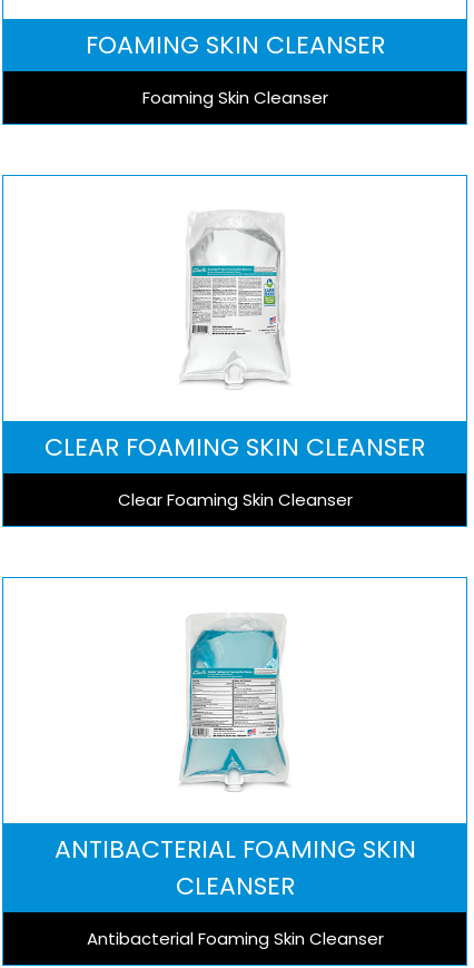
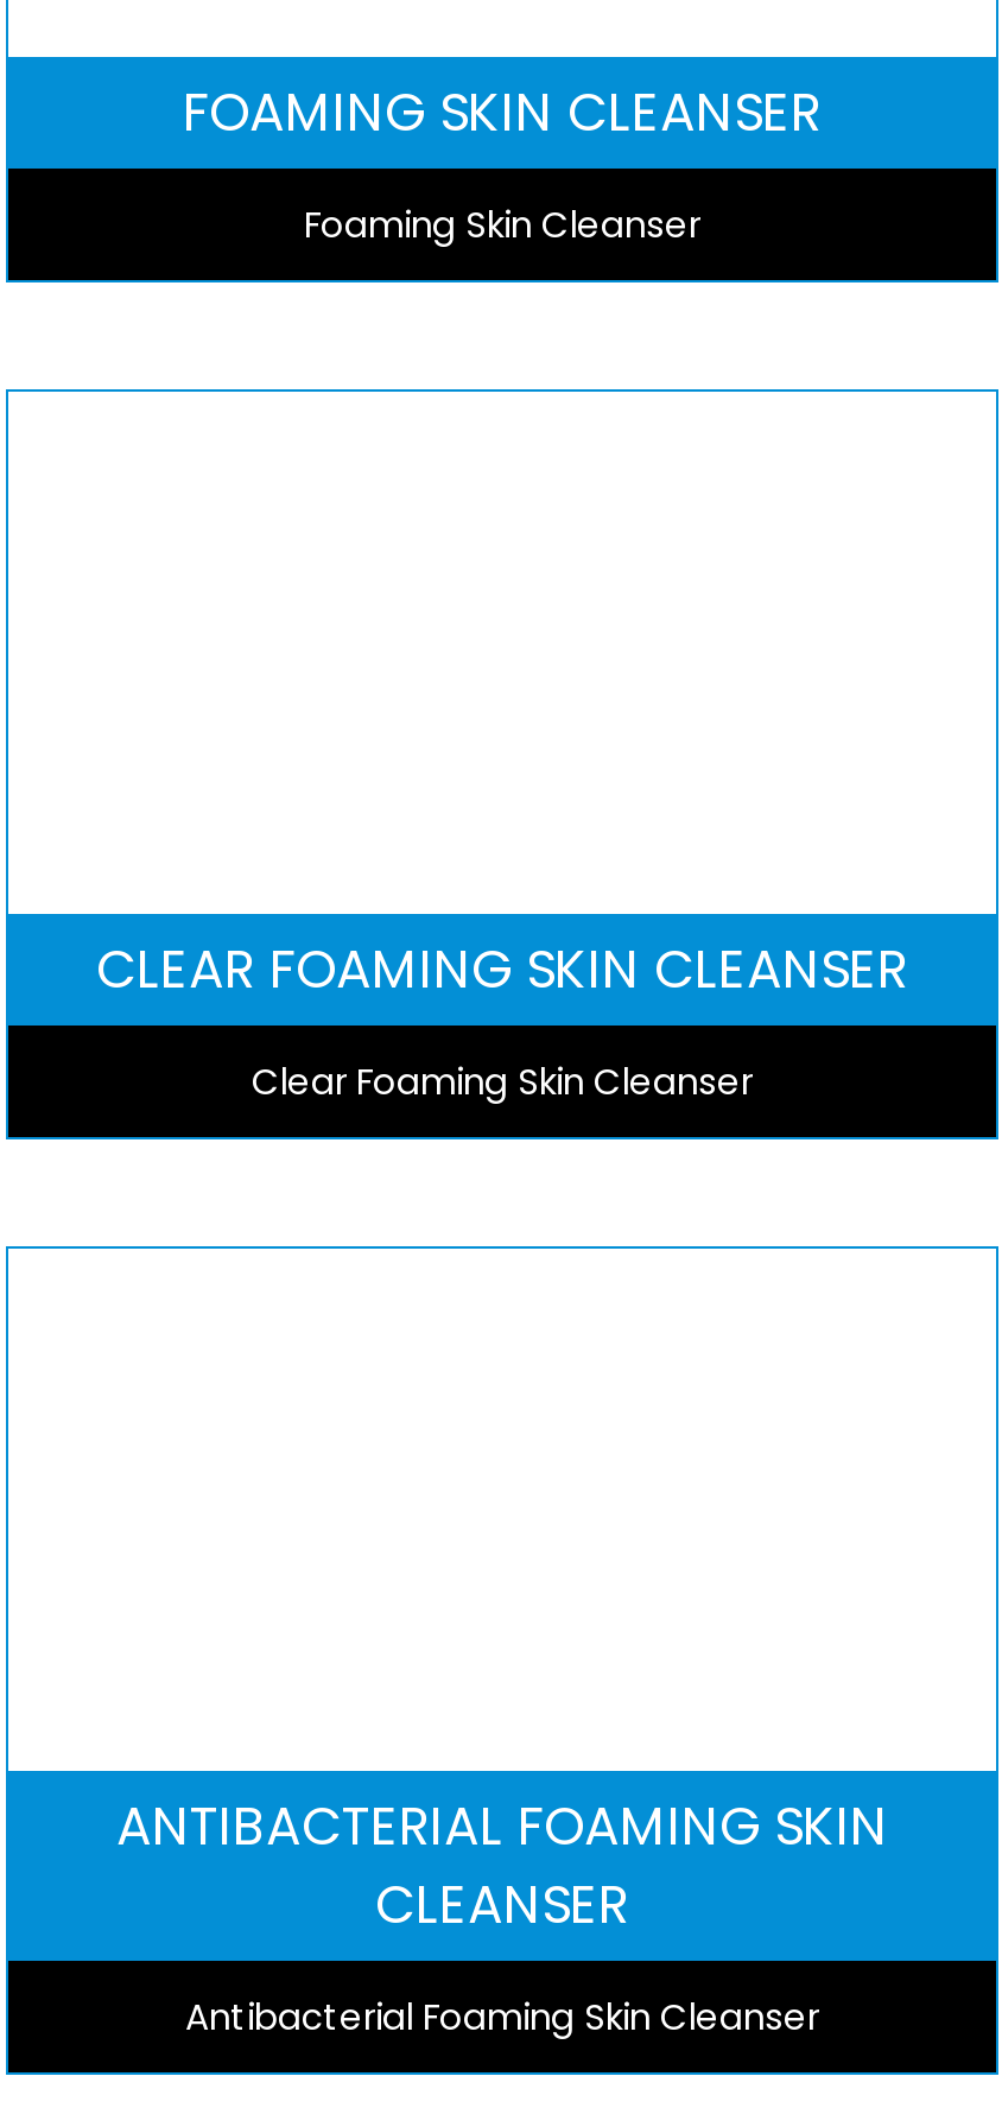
- [image]

- [image]
